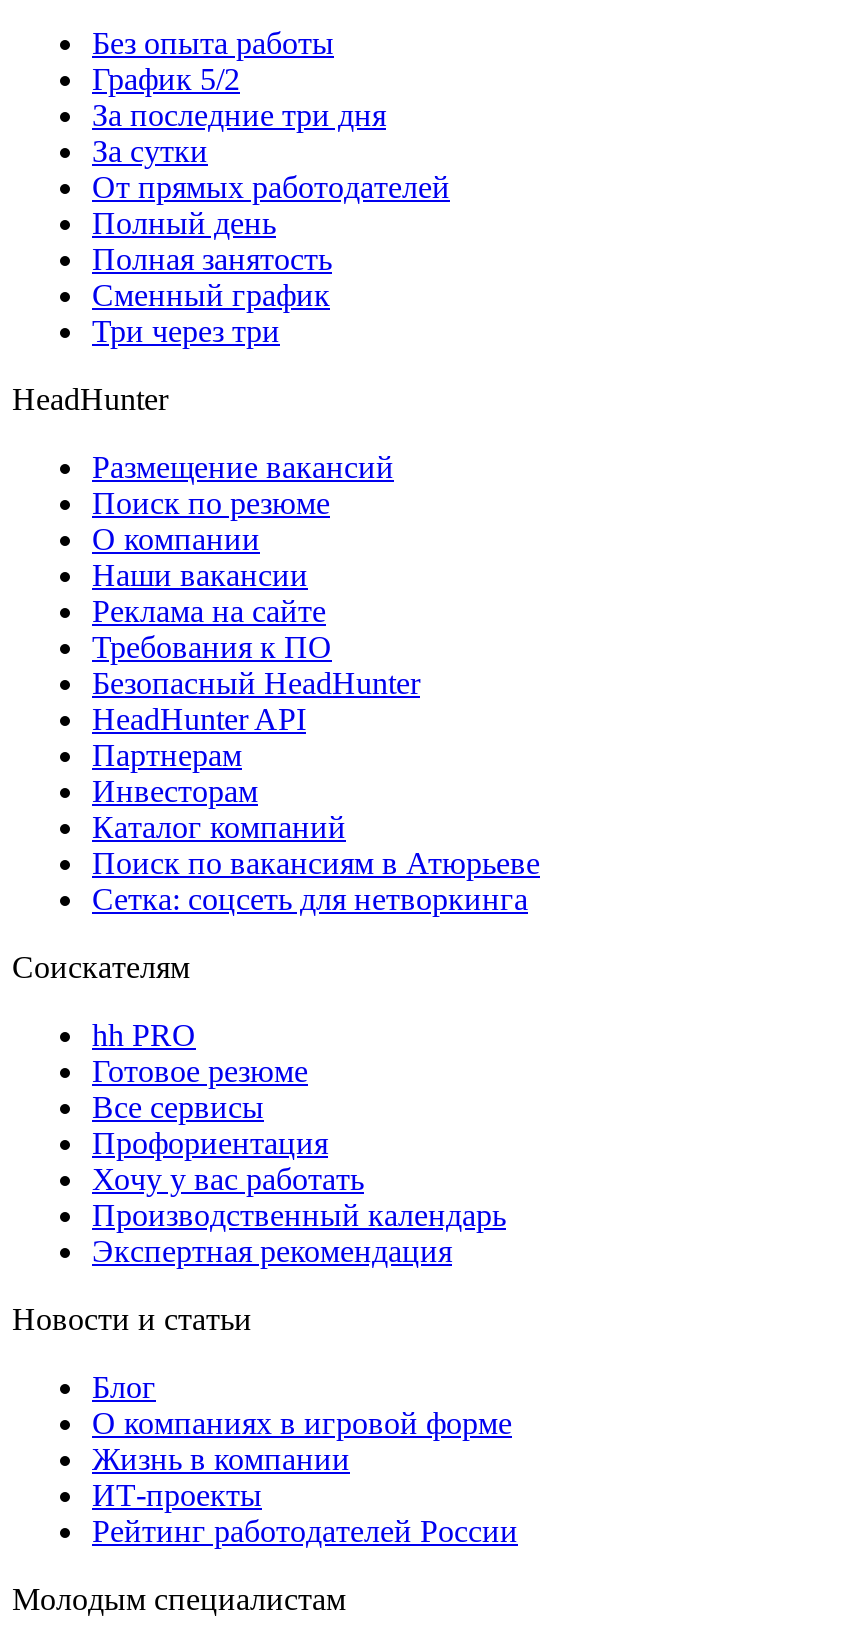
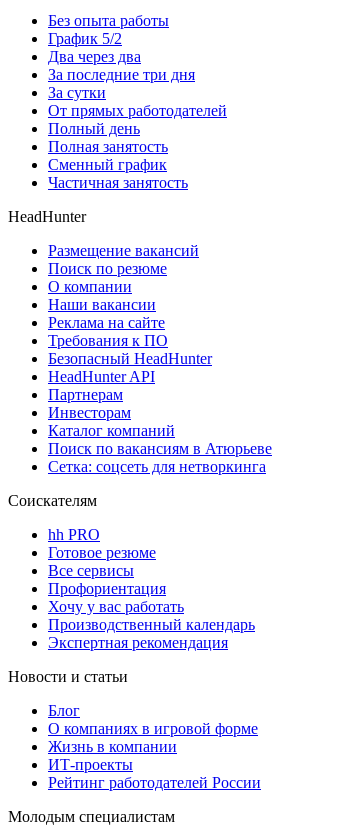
+ Два через два

- Три через три
+ Частичная занятость
